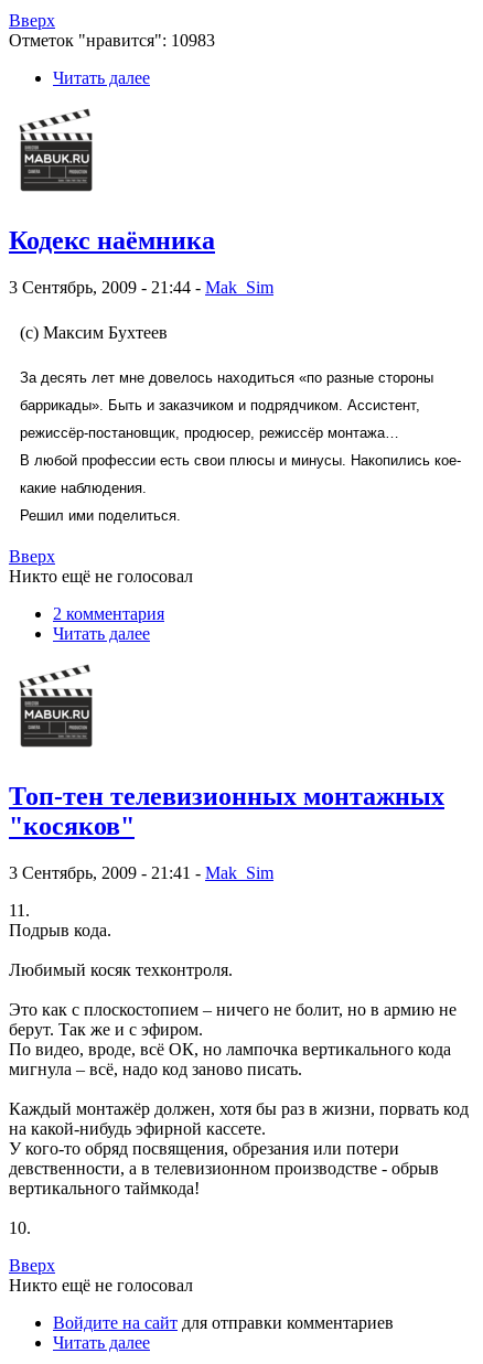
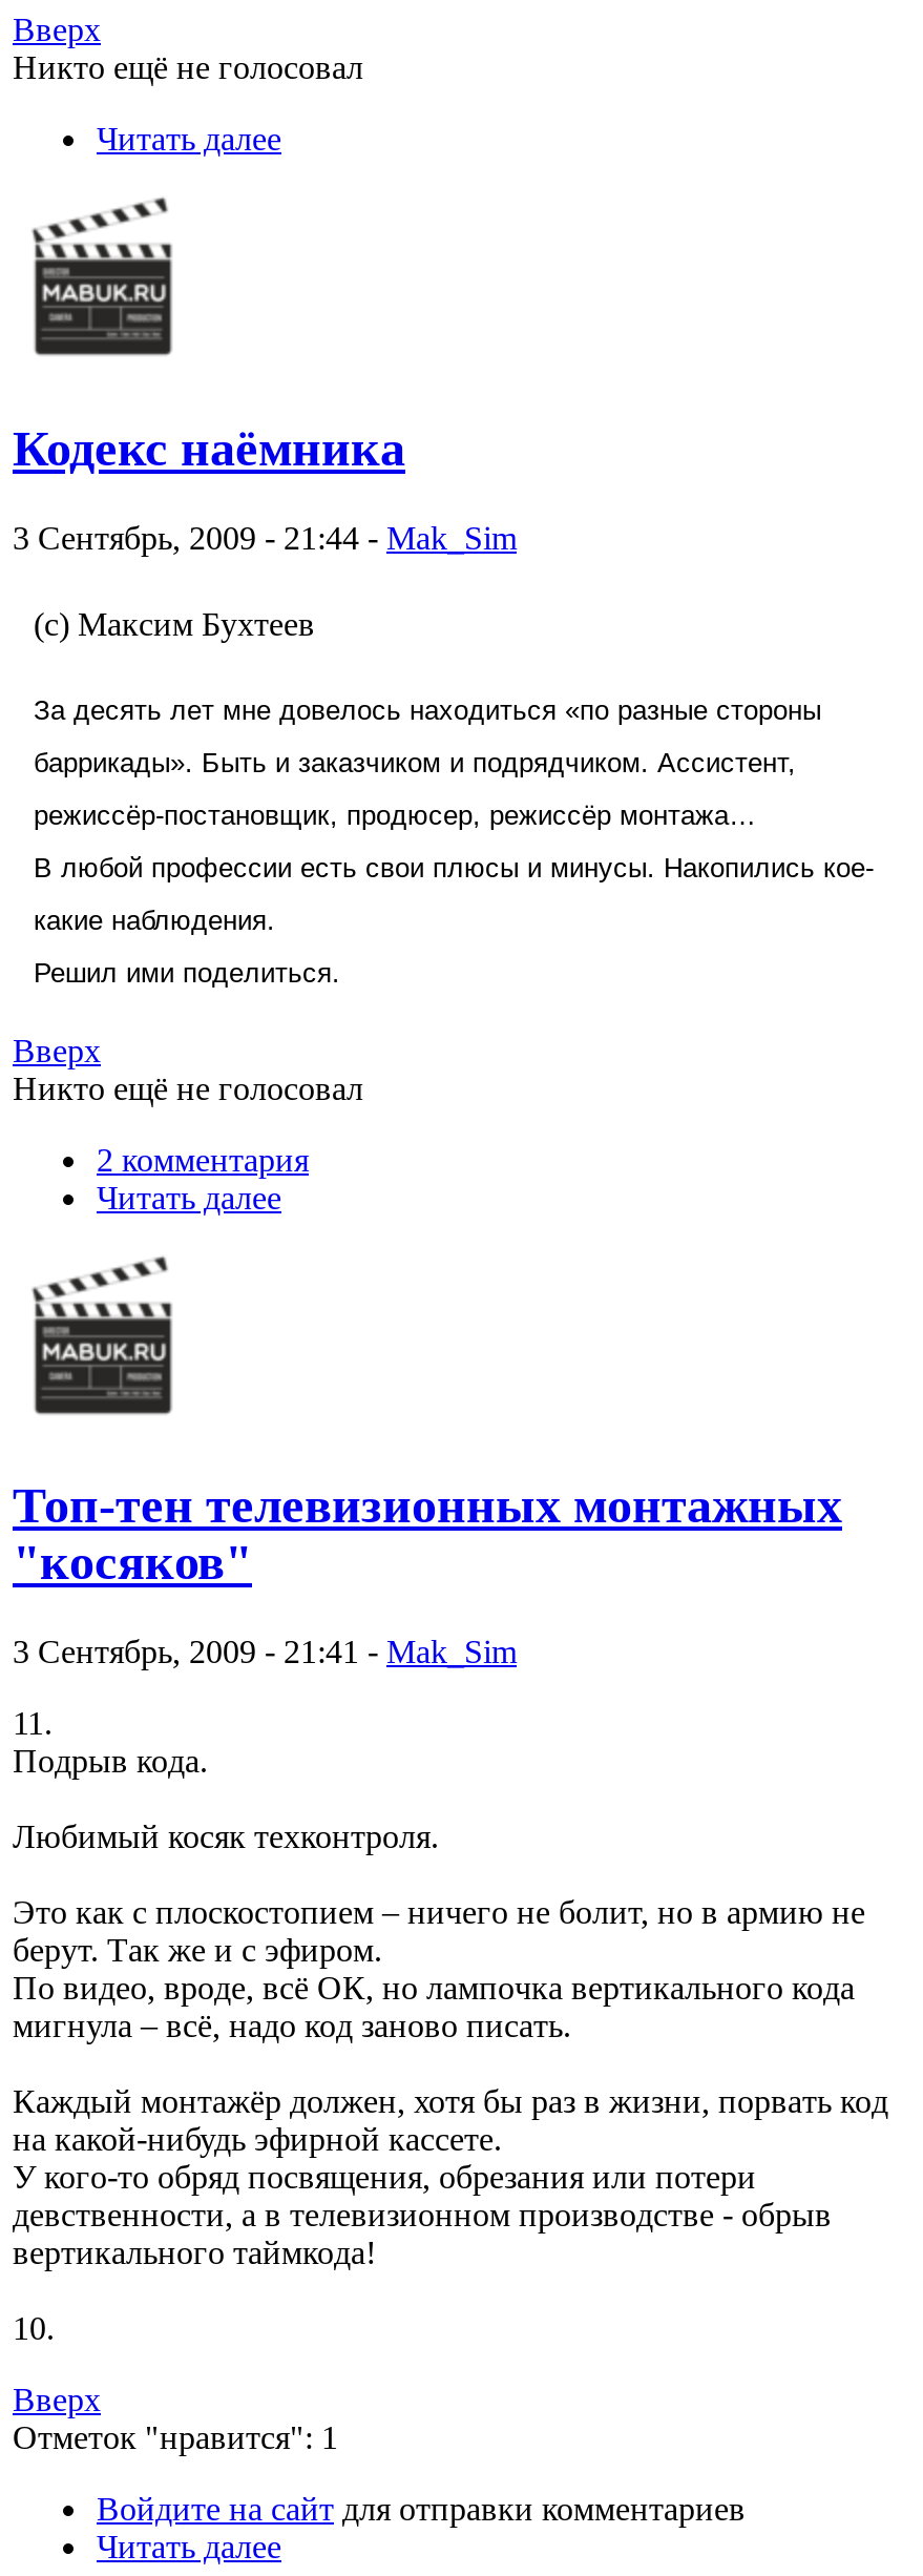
- Отметок "нравится": 10983
+ Никто ещё не голосовал

- Никто ещё не голосовал
+ Отметок "нравится": 1
